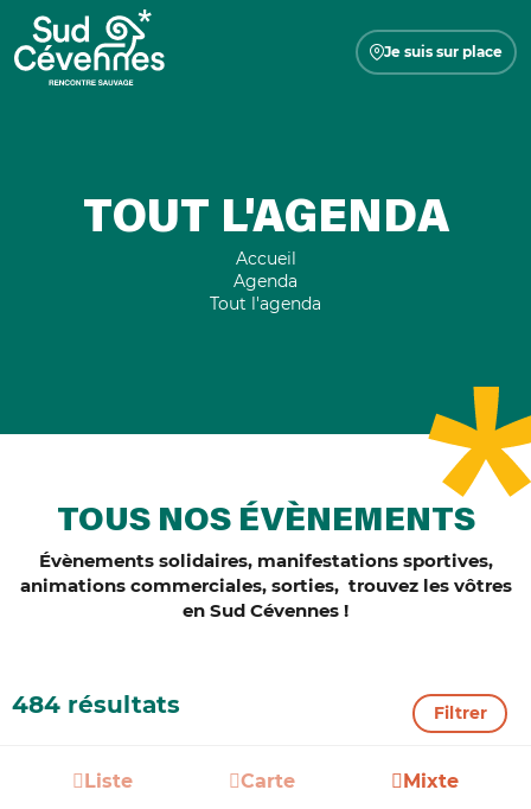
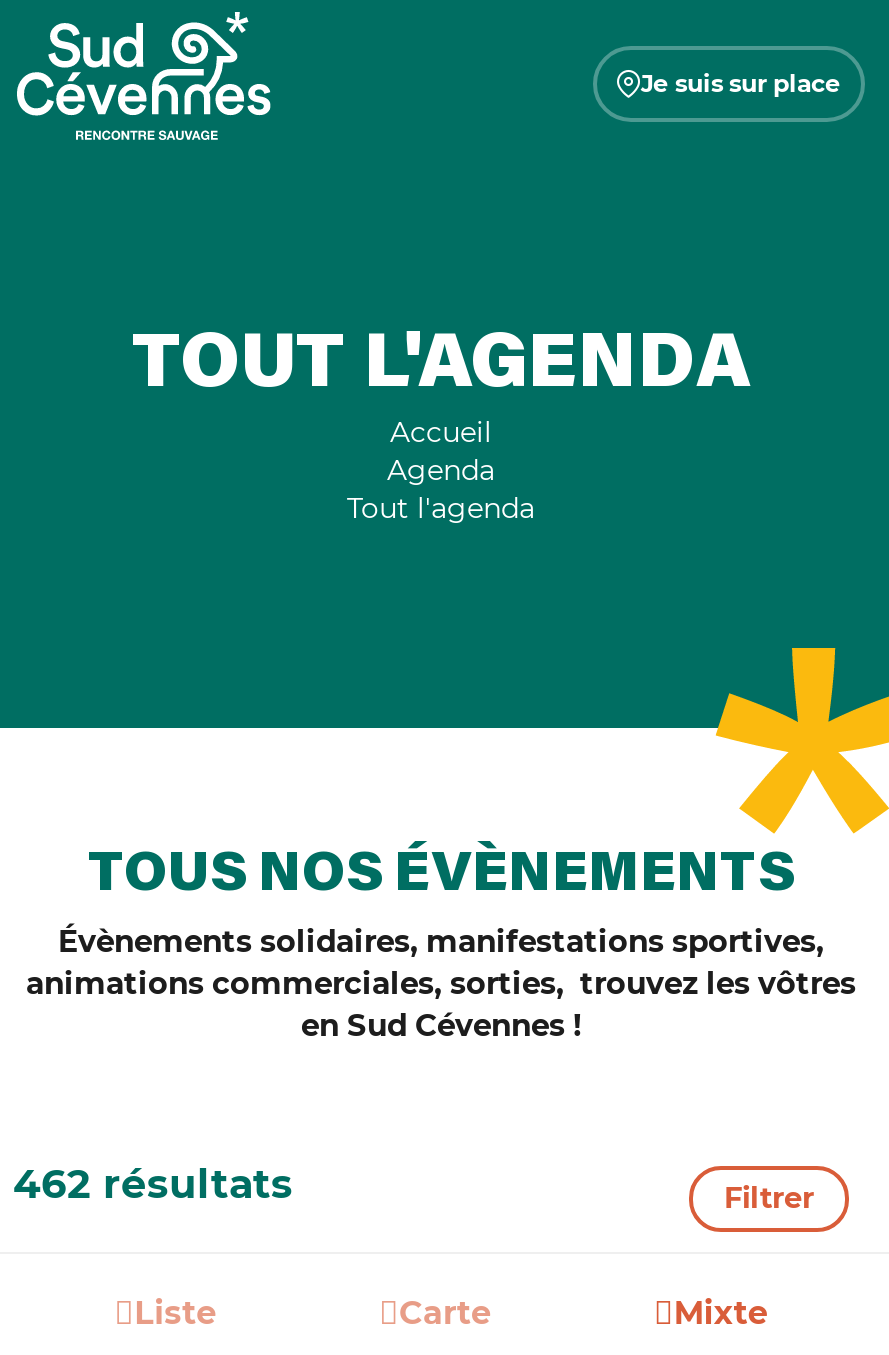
- 484 résultats
+ 462 résultats
